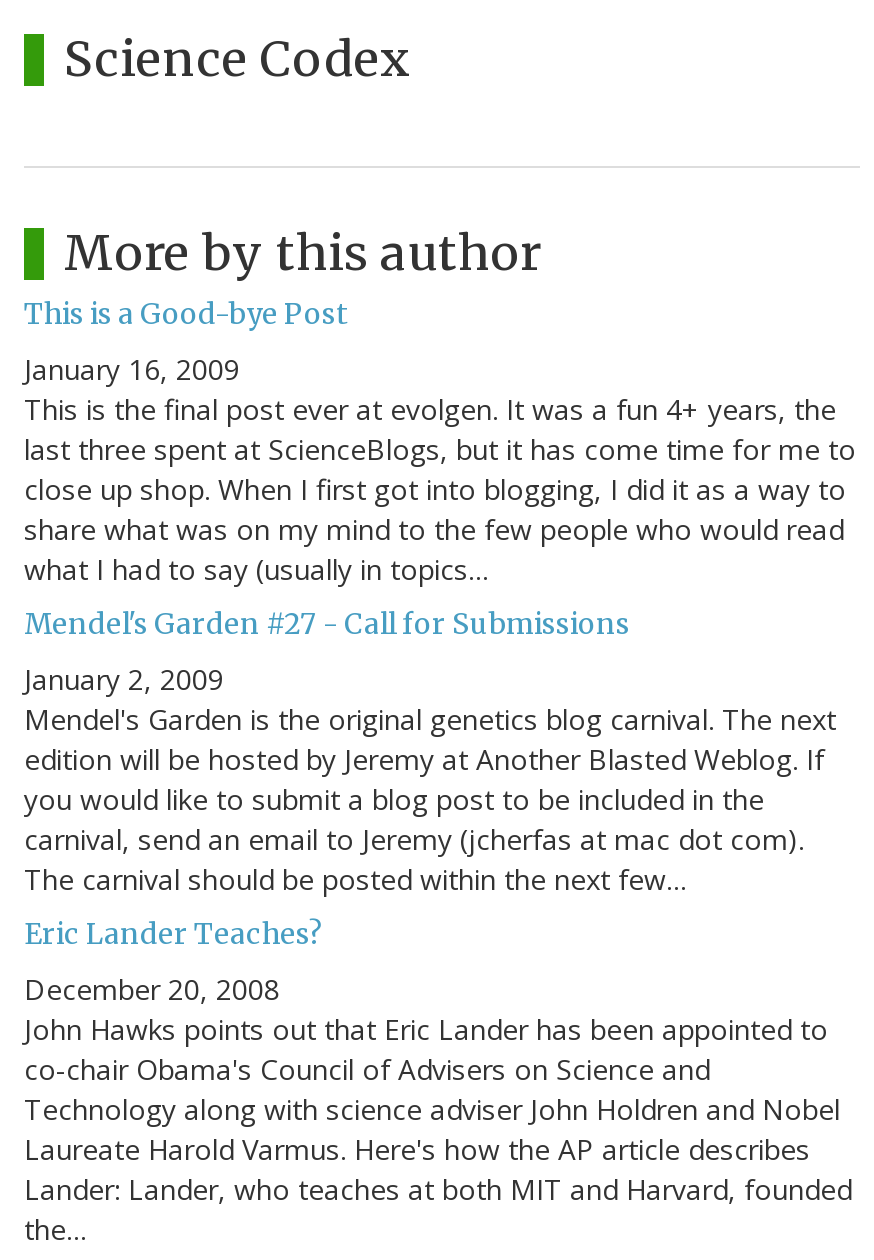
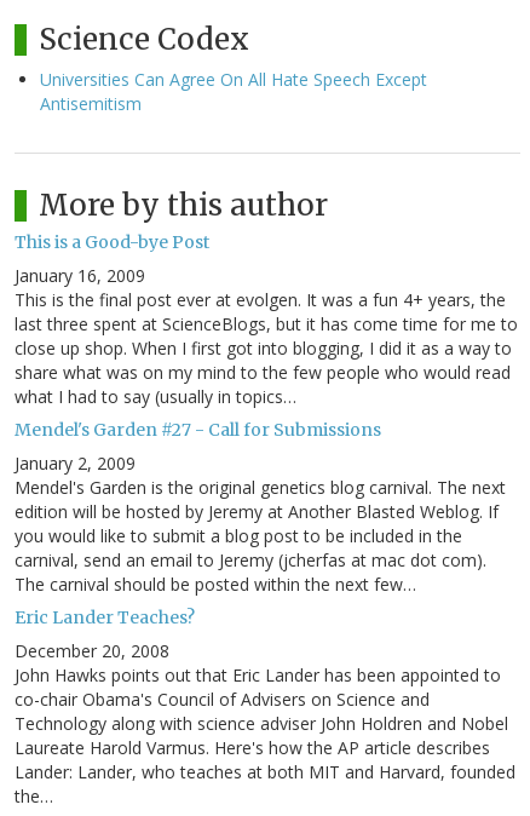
+ Universities Can Agree On All Hate Speech Except
+ Antisemitism
